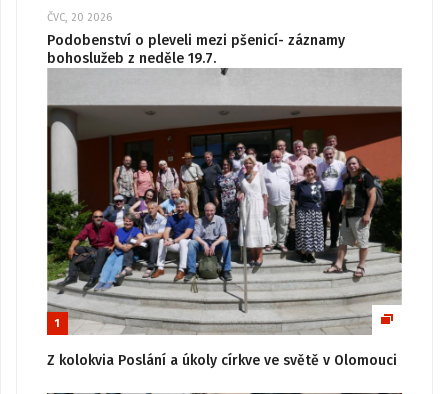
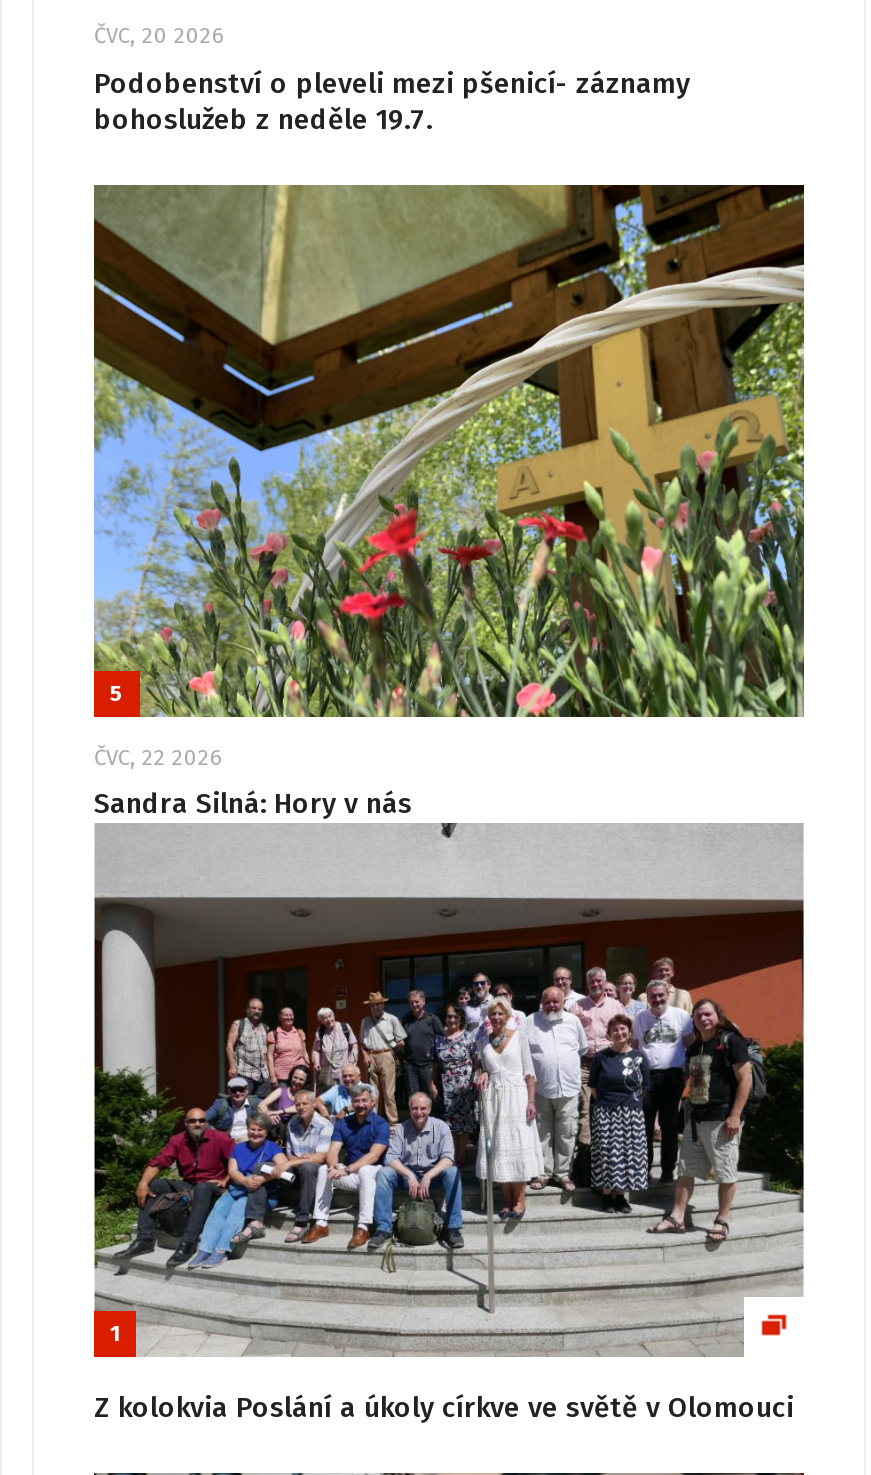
+ [image]
+ 5
+ ČVC, 22 2026
+ Sandra Silná: Hory v nás
